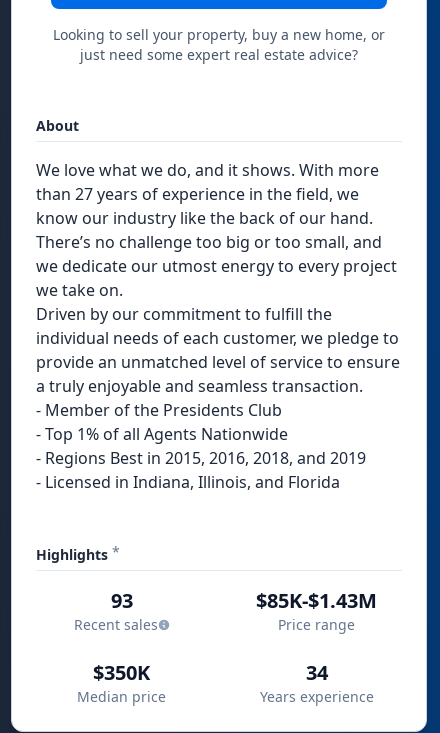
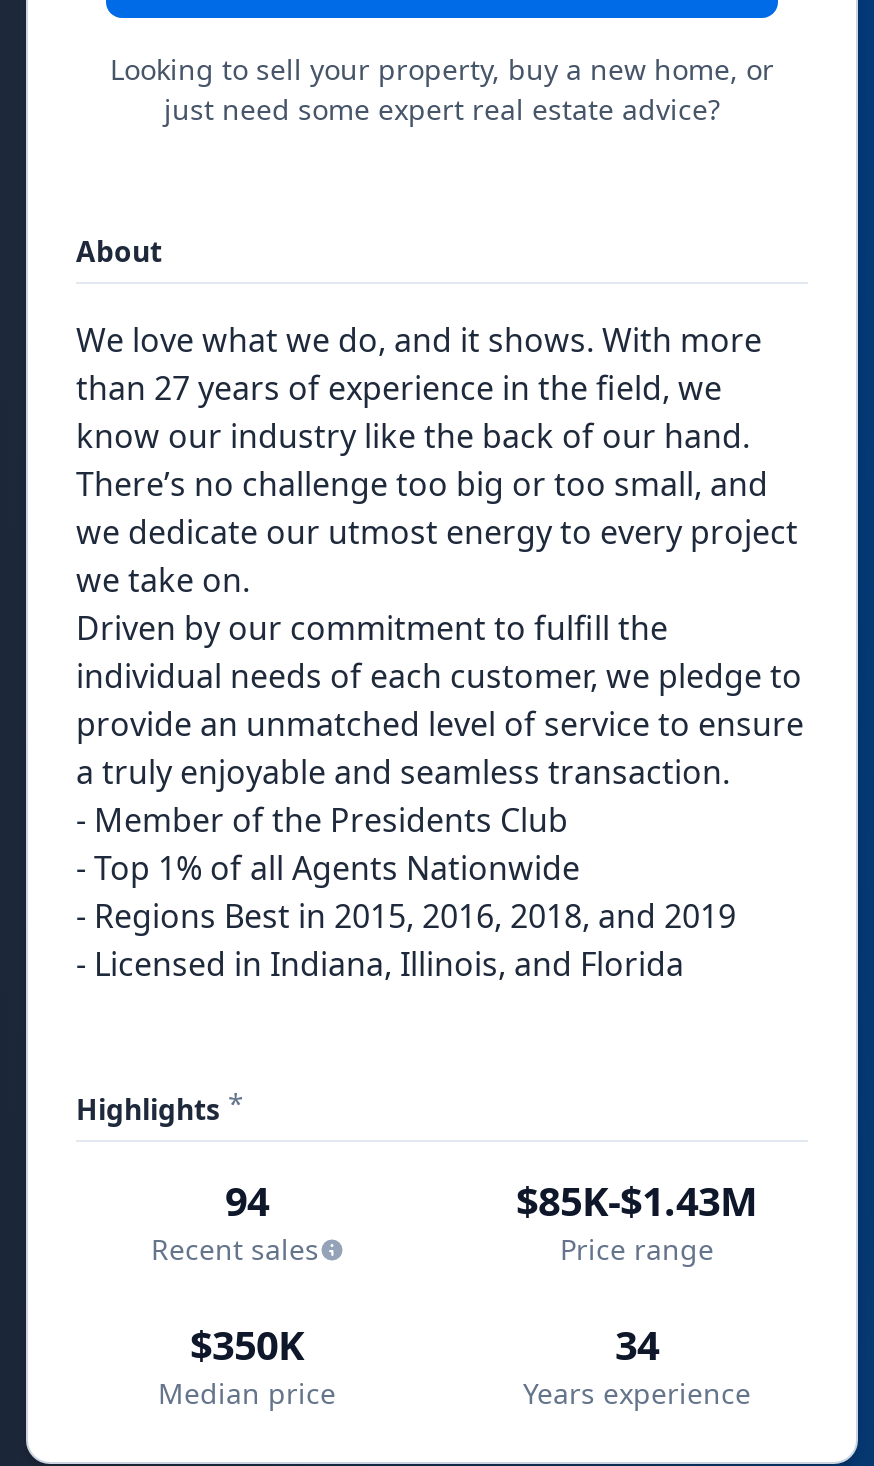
- 93
+ 94
